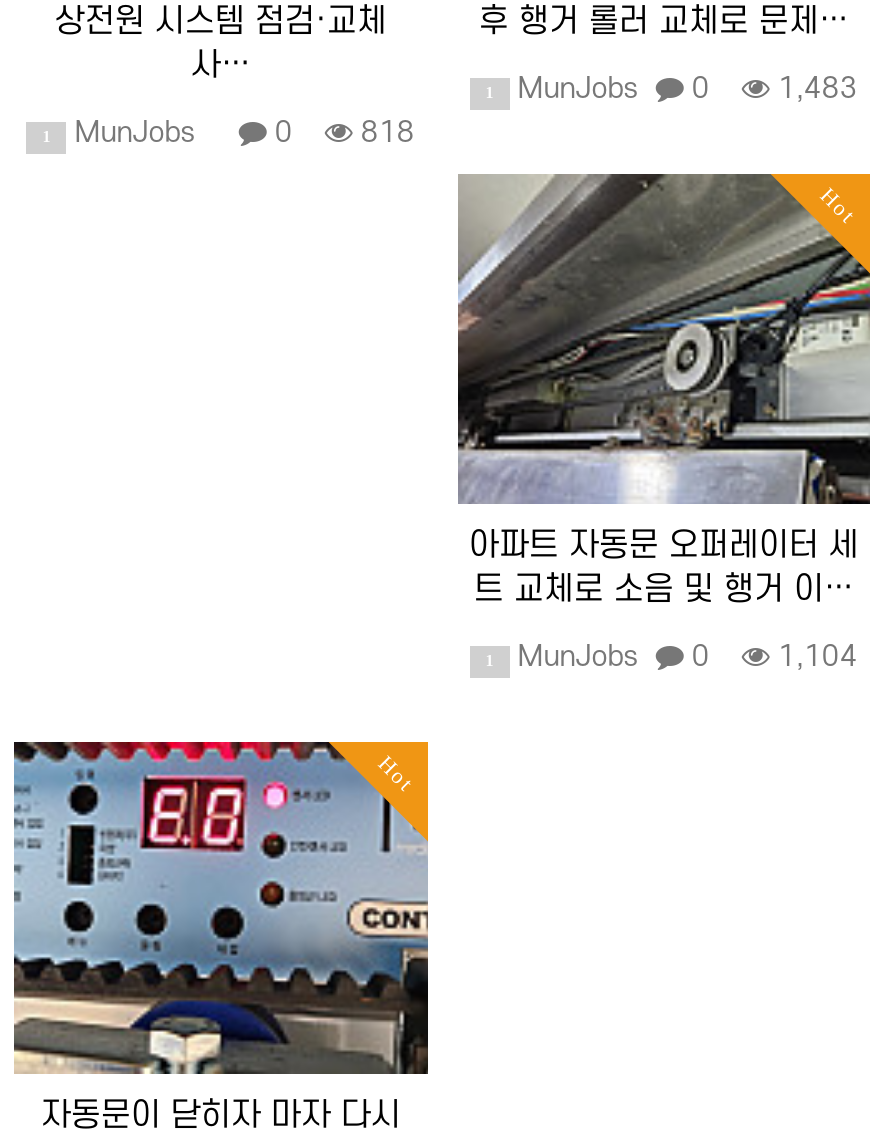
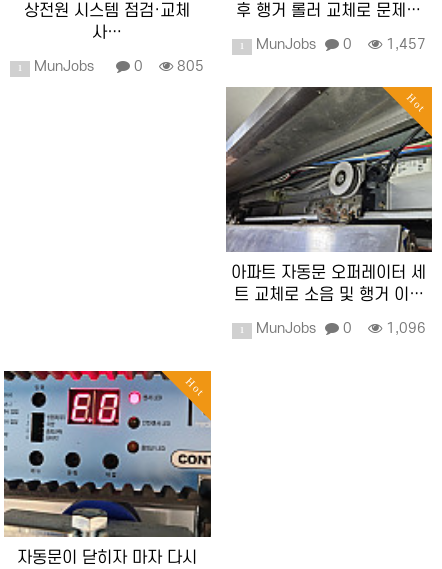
- 1,483
+ 1,457

- 0 818
+ 0 805

- 1,104
+ 1,096
